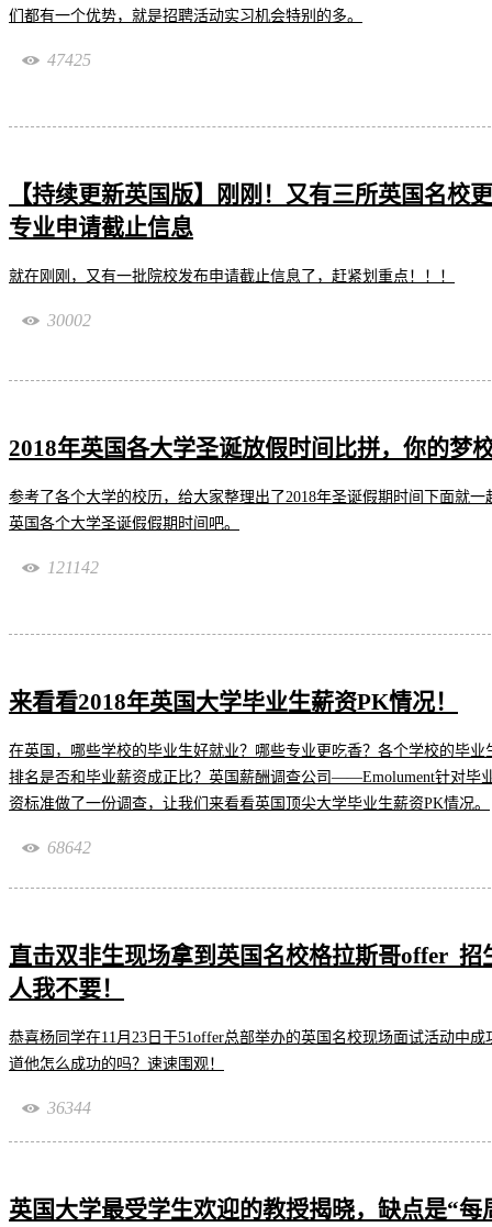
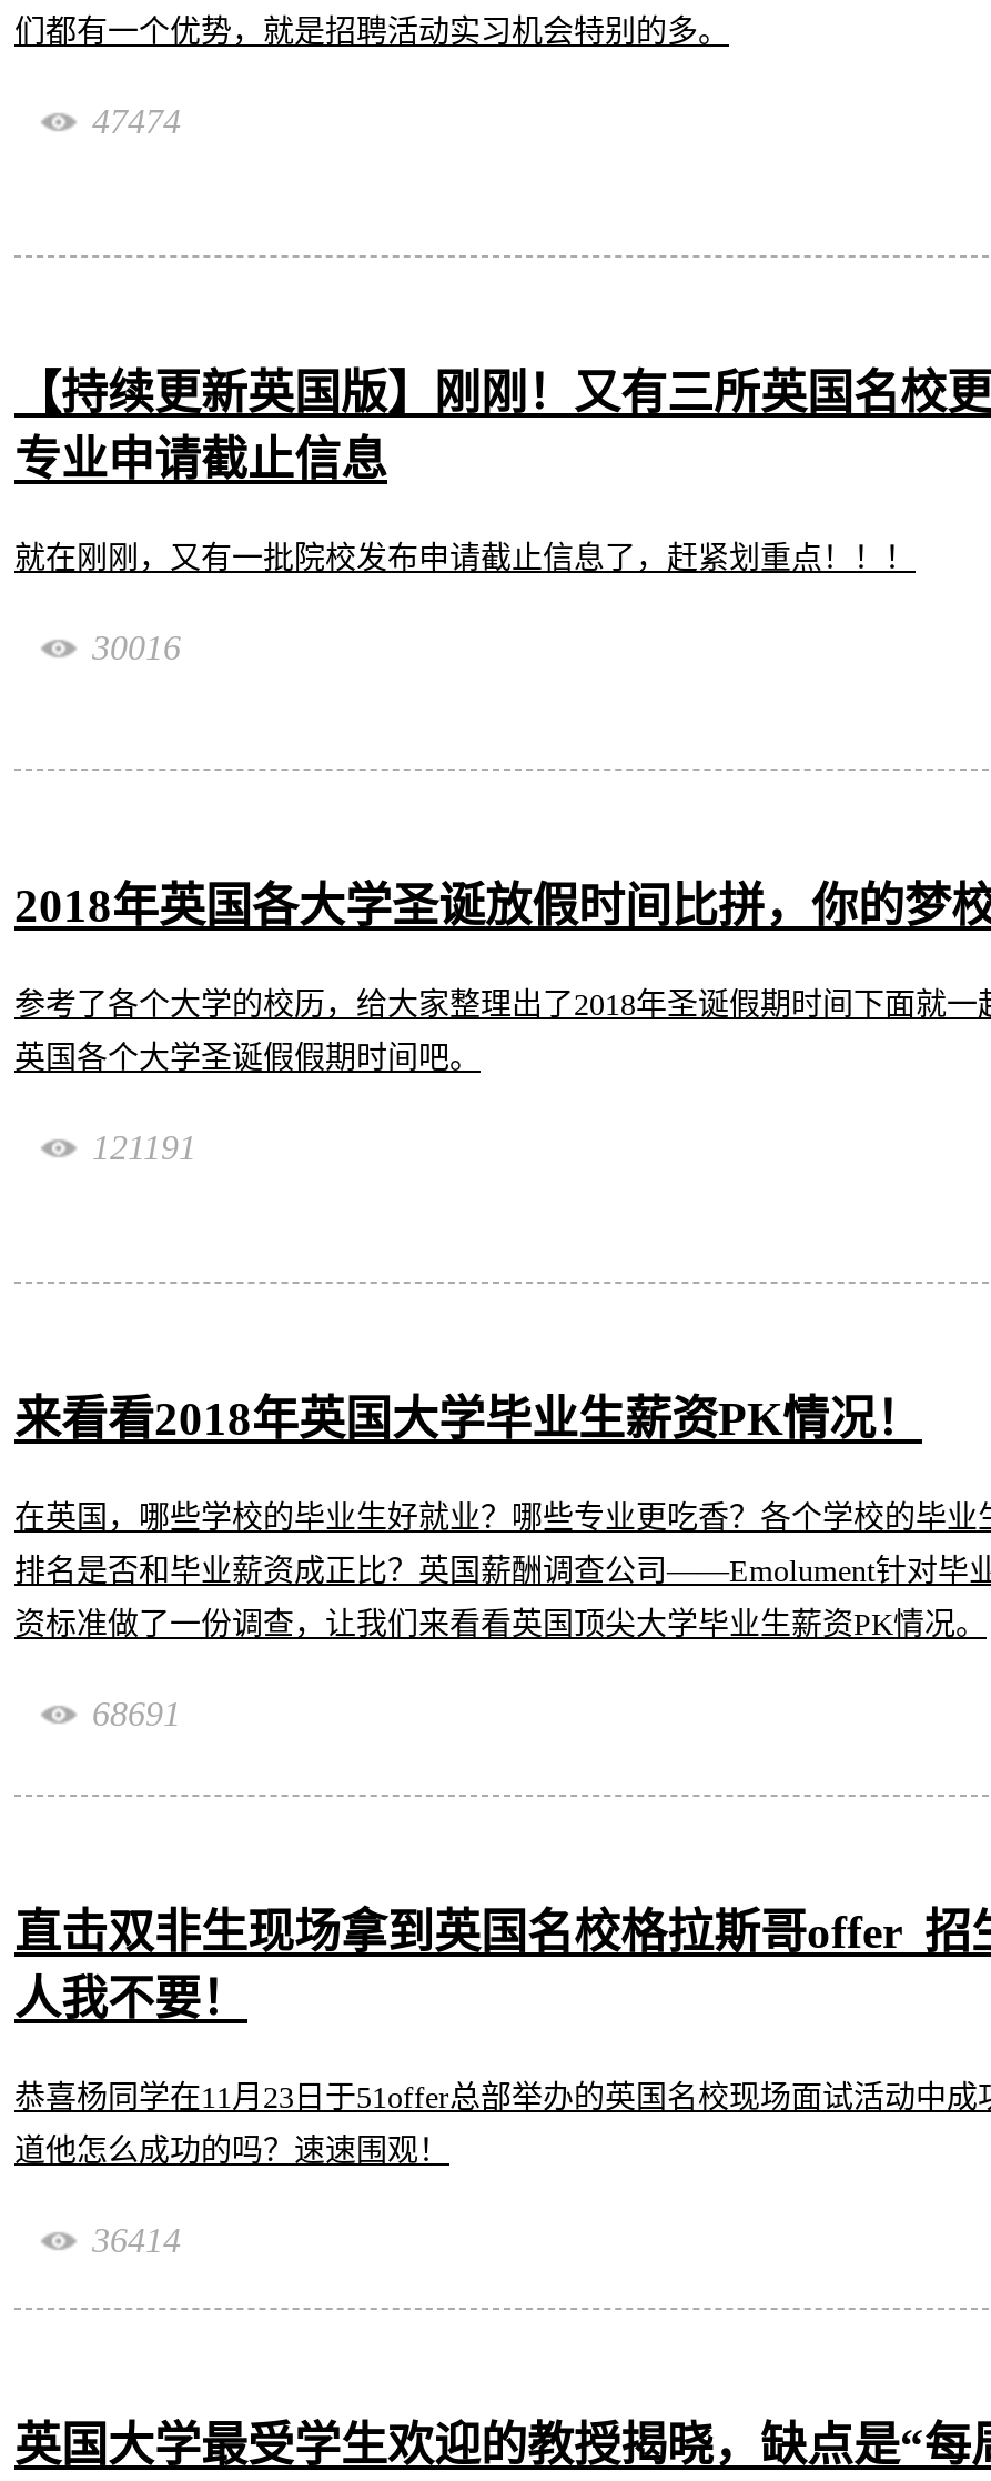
- 47425
+ 47474

- 30002
+ 30016

- 121142
+ 121191

- 68642
+ 68691

- 36344
+ 36414
